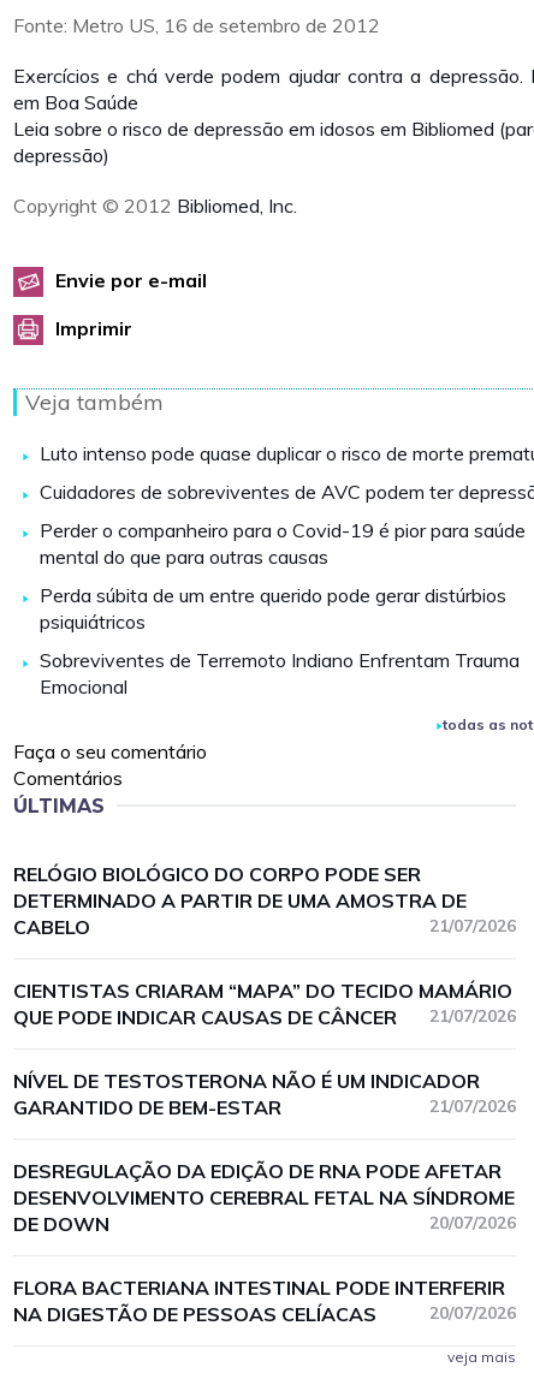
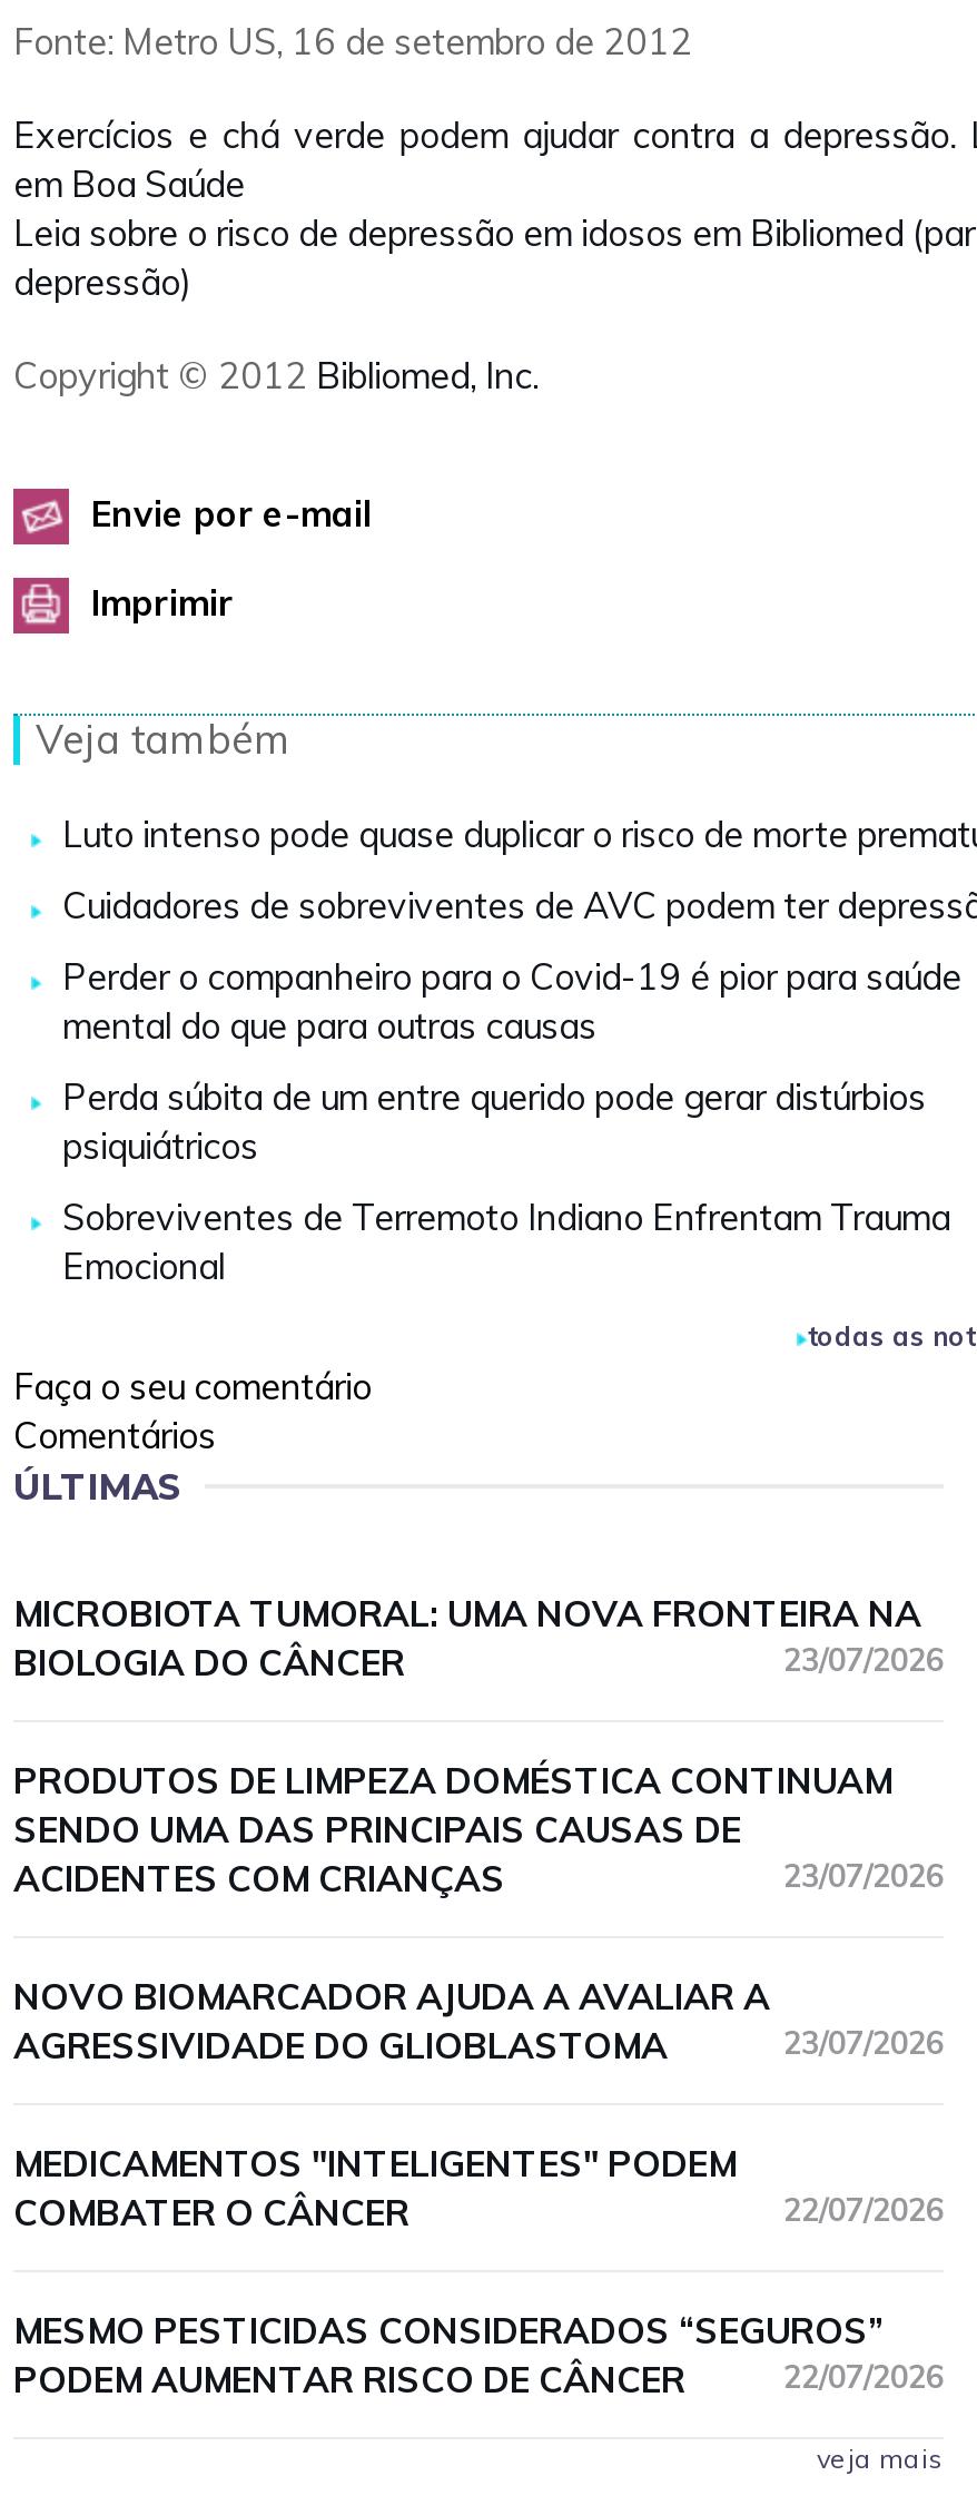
- RELÓGIO BIOLÓGICO DO CORPO PODE SER
- DETERMINADO A PARTIR DE UMA AMOSTRA DE
- CABELO
- 21/07/2026
+ MICROBIOTA TUMORAL: UMA NOVA FRONTEIRA NA
+ BIOLOGIA DO CÂNCER
+ 23/07/2026

- CIENTISTAS CRIARAM “MAPA” DO TECIDO MAMÁRIO
- QUE PODE INDICAR CAUSAS DE CÂNCER
- 21/07/2026
+ PRODUTOS DE LIMPEZA DOMÉSTICA CONTINUAM
+ SENDO UMA DAS PRINCIPAIS CAUSAS DE
+ ACIDENTES COM CRIANÇAS
+ 23/07/2026

- NÍVEL DE TESTOSTERONA NÃO É UM INDICADOR
- GARANTIDO DE BEM-ESTAR
- 21/07/2026
+ NOVO BIOMARCADOR AJUDA A AVALIAR A
+ AGRESSIVIDADE DO GLIOBLASTOMA
+ 23/07/2026

- DESREGULAÇÃO DA EDIÇÃO DE RNA PODE AFETAR
- DESENVOLVIMENTO CEREBRAL FETAL NA SÍNDROME
- DE DOWN
- 20/07/2026
+ MEDICAMENTOS "INTELIGENTES" PODEM
+ COMBATER O CÂNCER
+ 22/07/2026

- FLORA BACTERIANA INTESTINAL PODE INTERFERIR
- NA DIGESTÃO DE PESSOAS CELÍACAS
- 20/07/2026
+ MESMO PESTICIDAS CONSIDERADOS “SEGUROS”
+ PODEM AUMENTAR RISCO DE CÂNCER
+ 22/07/2026
